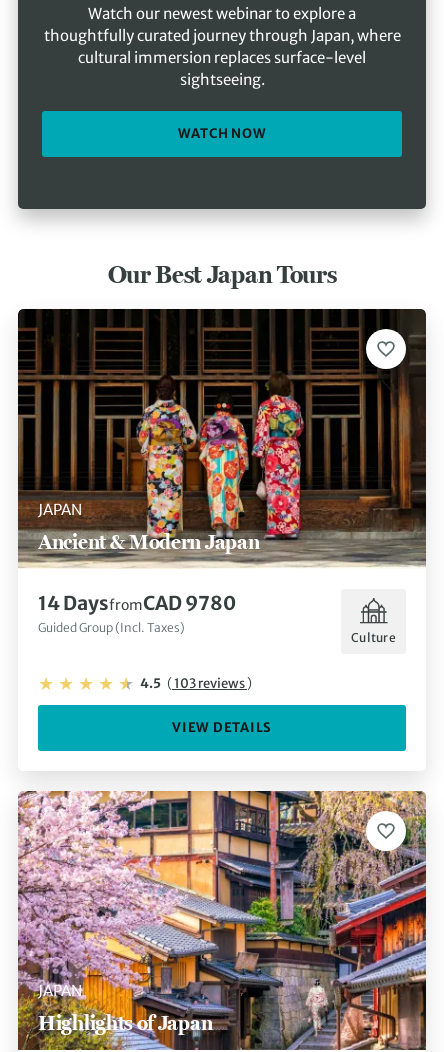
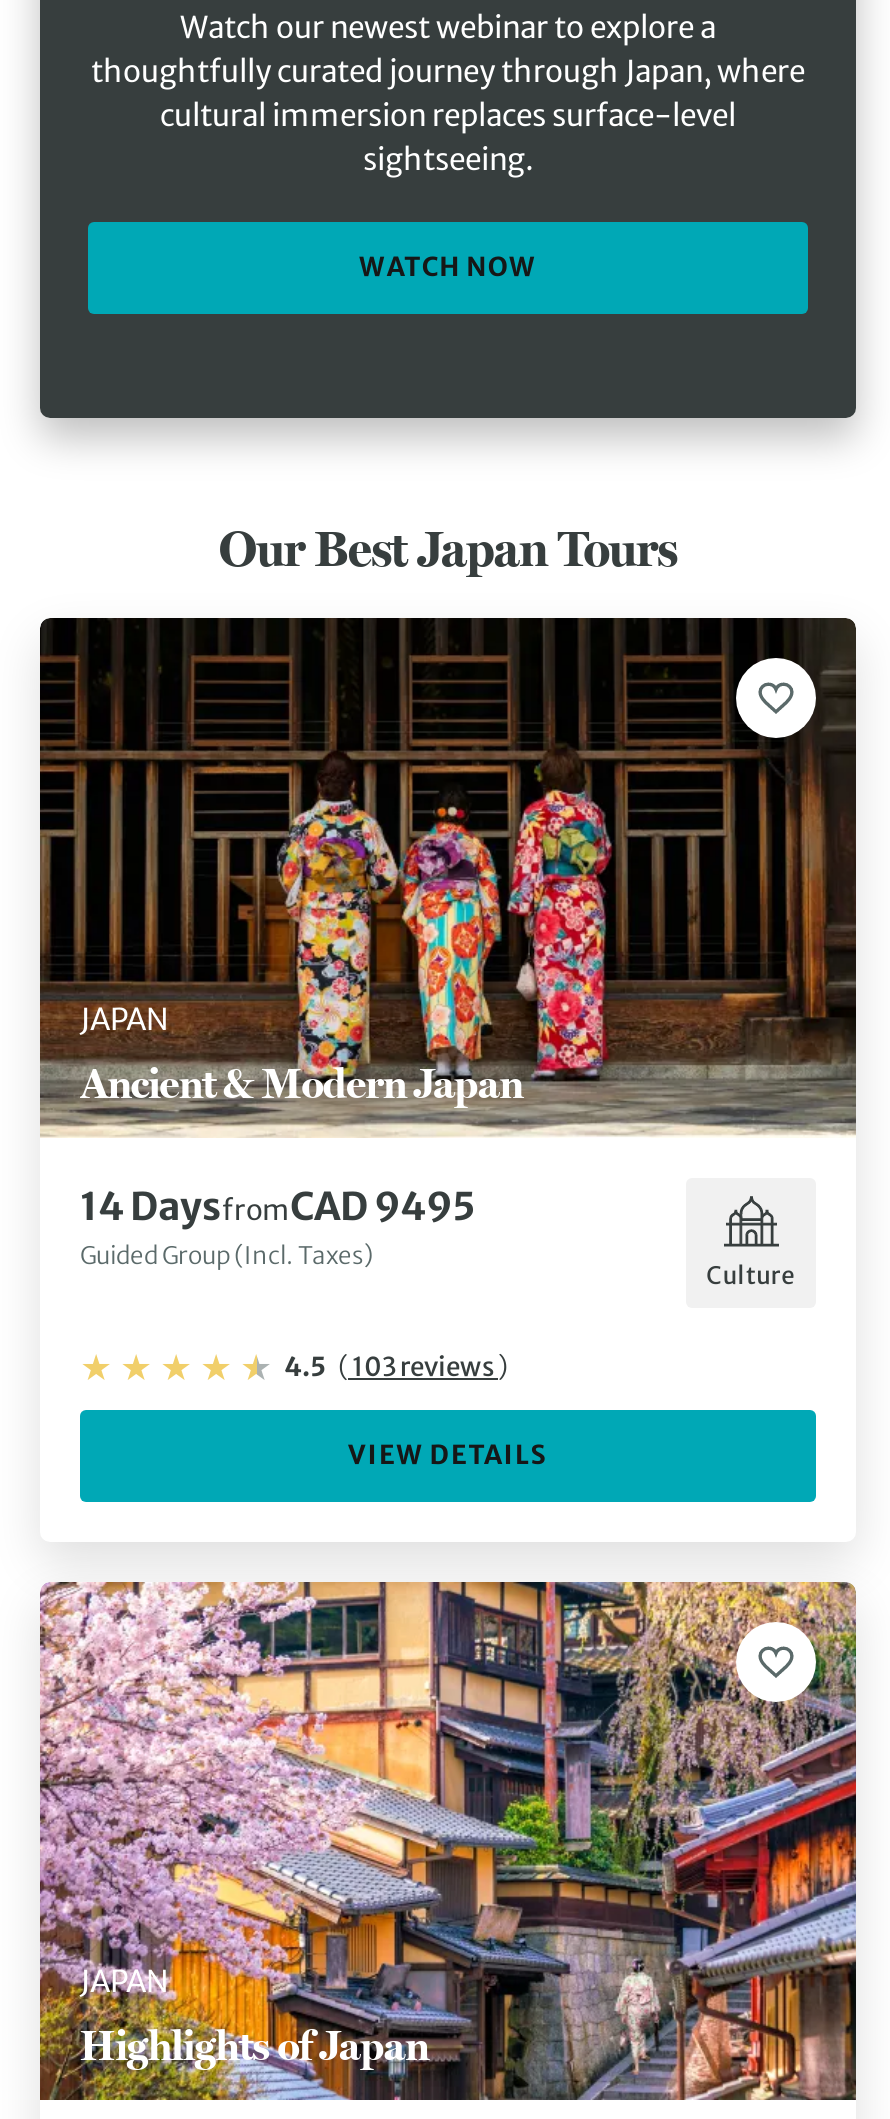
- 14 DaysfromCAD 9780
+ 14 DaysfromCAD 9495
